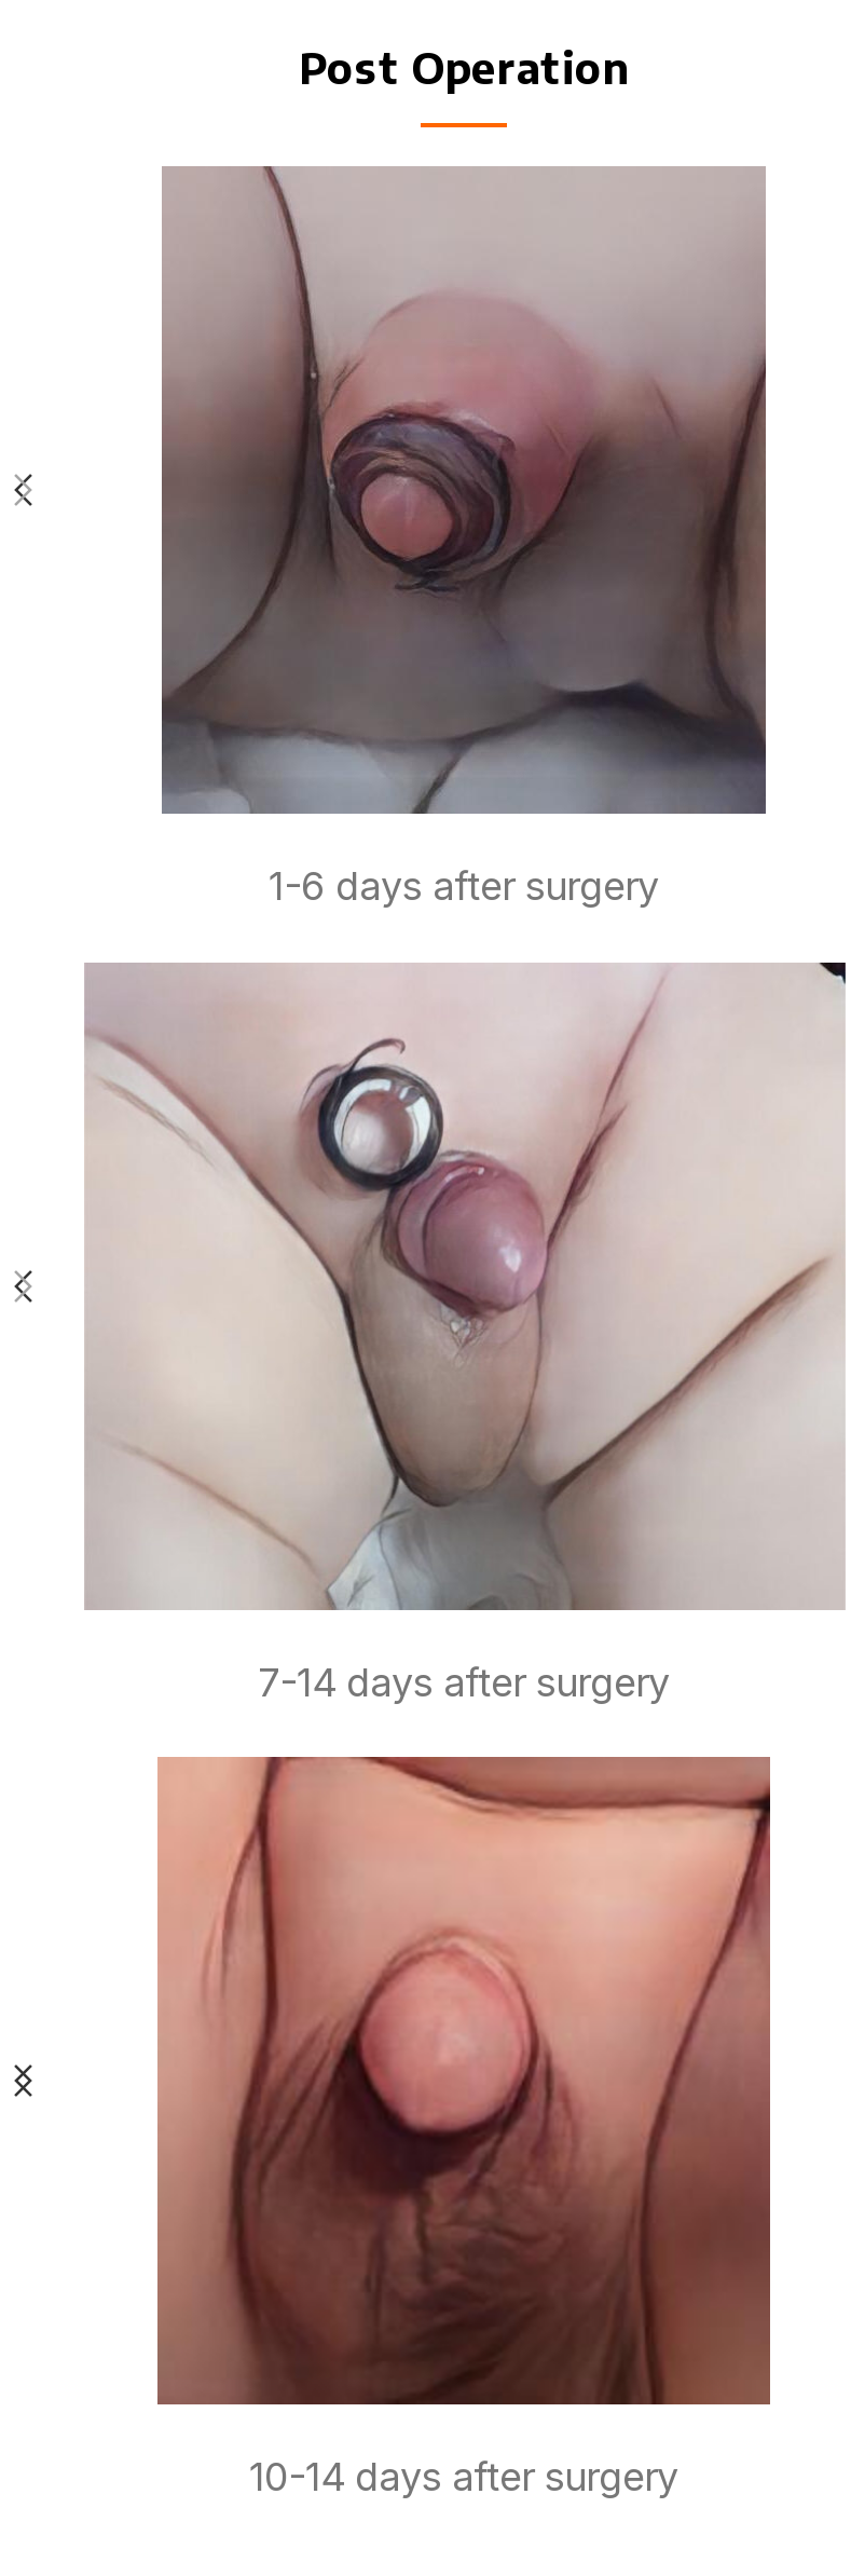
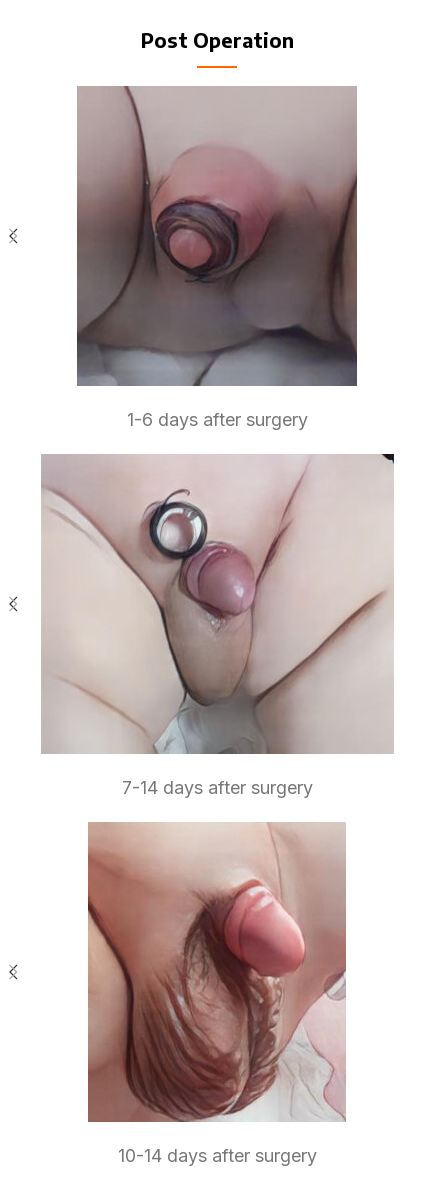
- [image]
+ [image]
